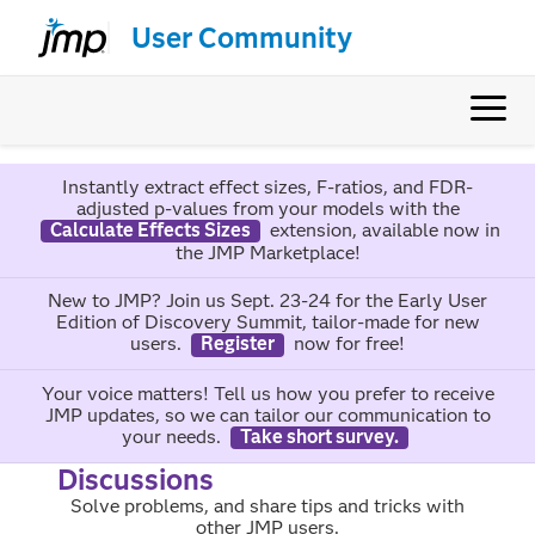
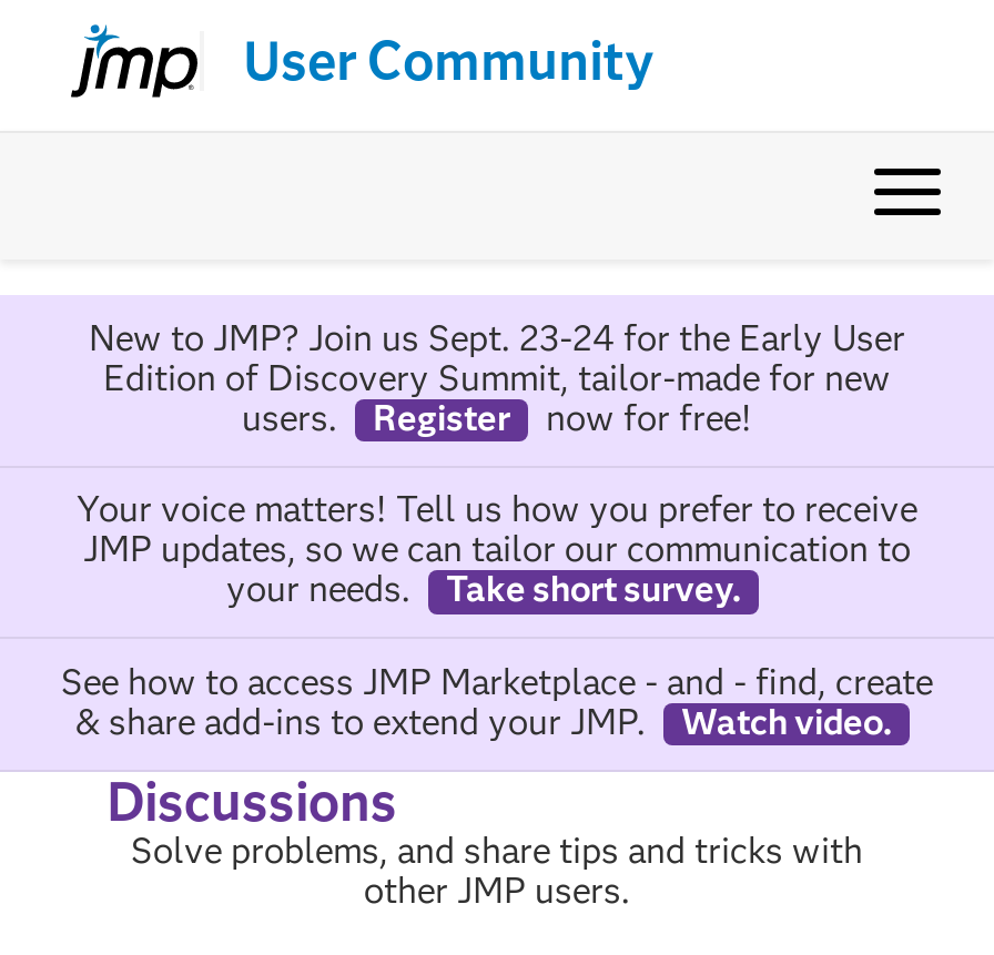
- Instantly extract effect sizes, F-ratios, and FDR-
- adjusted p-values from your models with the
- Calculate Effects Sizes
- extension, available now in
- the JMP Marketplace!

moved up: New to JMP? Join us Sept. 23-24 for the Early User | Edition of Discovery Summit, tailor-made for new | users. | ... | your needs. | Take short survey.

+ See how to access JMP Marketplace - and - find, create
+ & share add-ins to extend your JMP.
+ Watch video.
